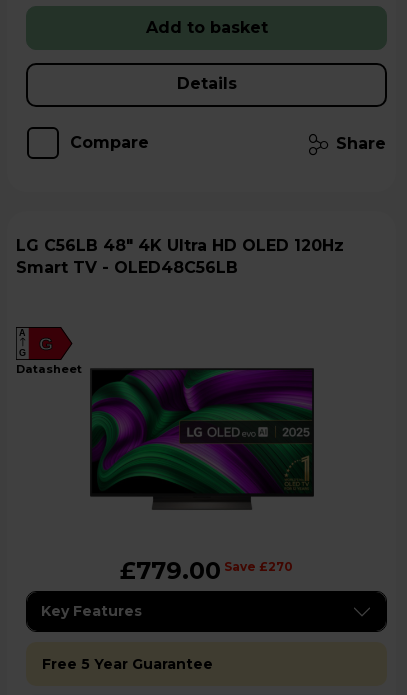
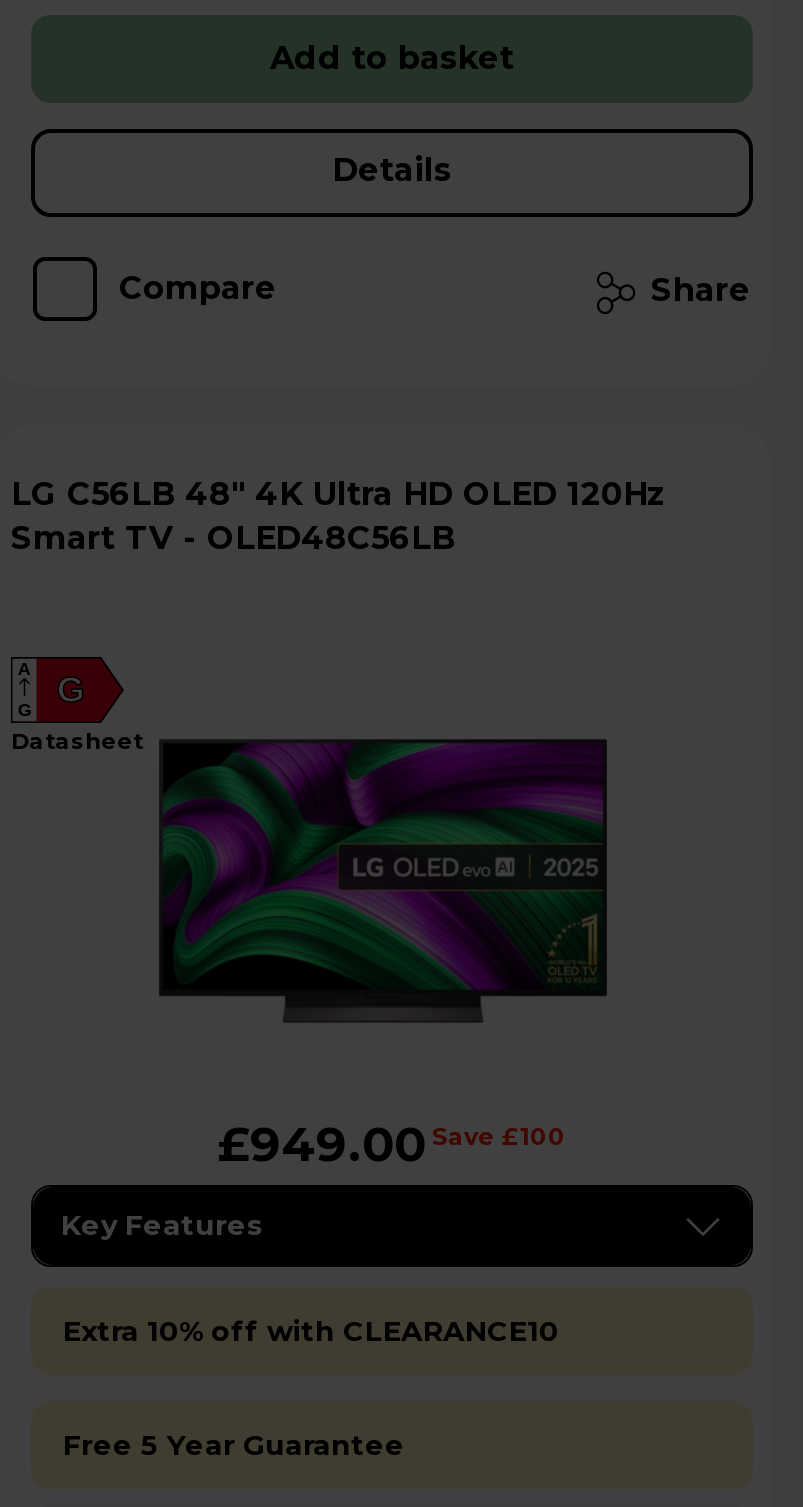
- £779.00 Save £270
+ £949.00 Save £100

+ Extra 10% off with CLEARANCE10
